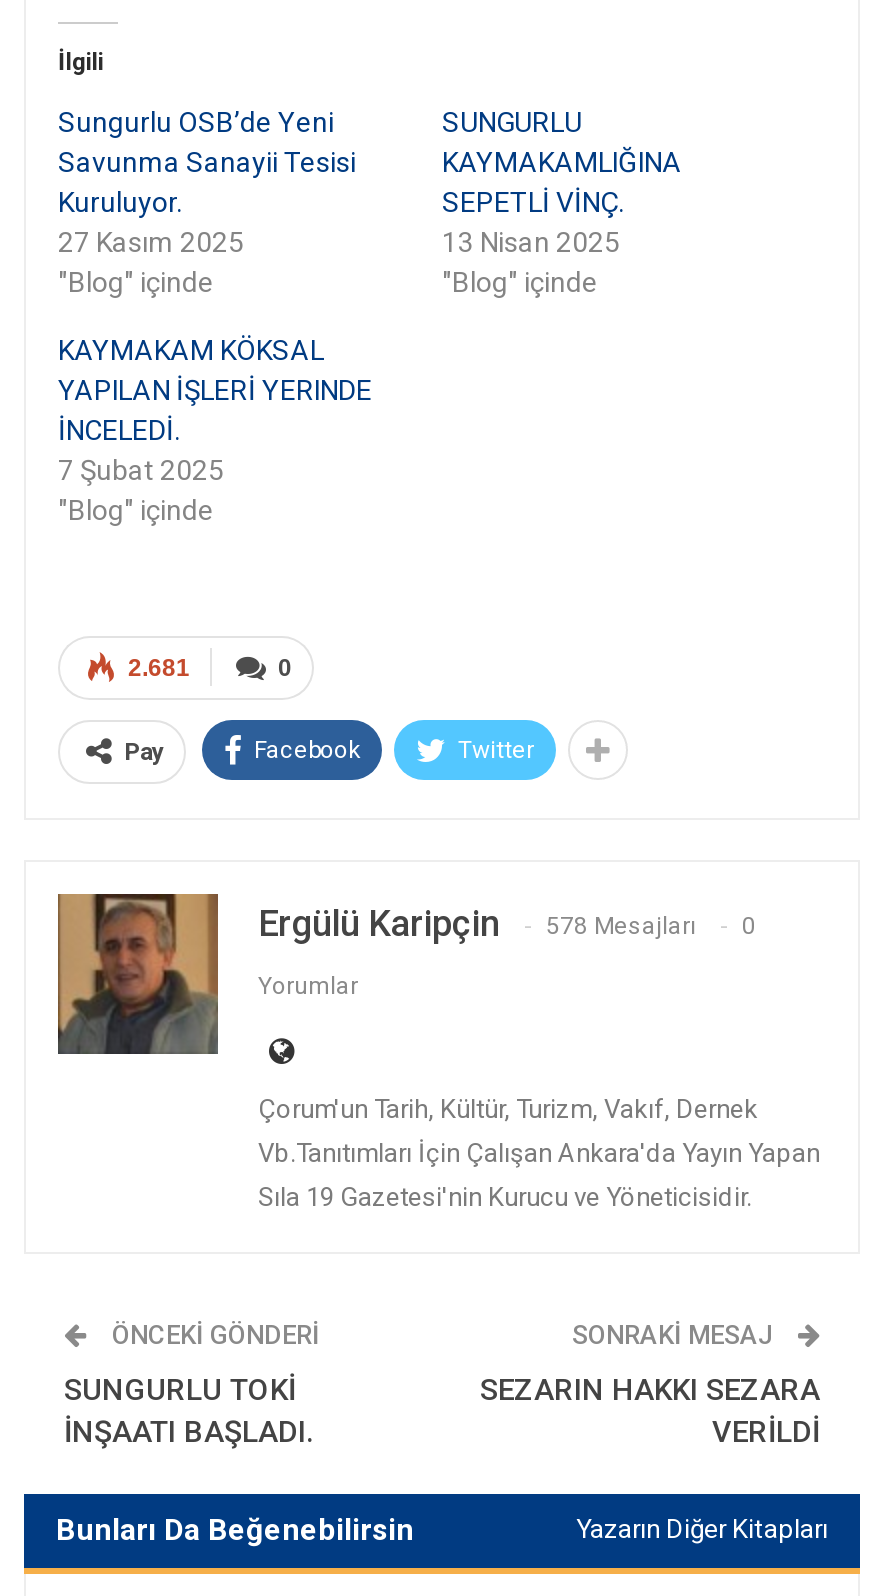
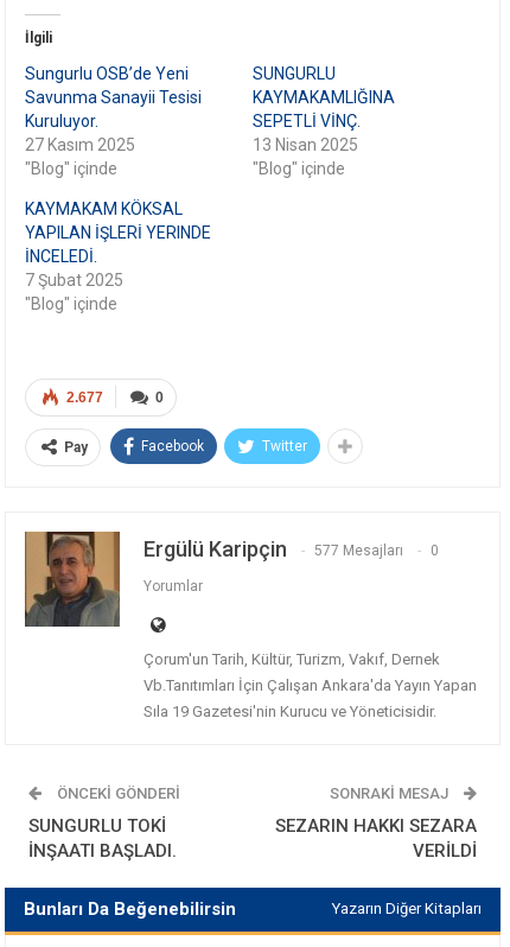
- 2.681
+ 2.677

- Ergülü Karipçin 578 Mesajları 0
+ Ergülü Karipçin 577 Mesajları 0
